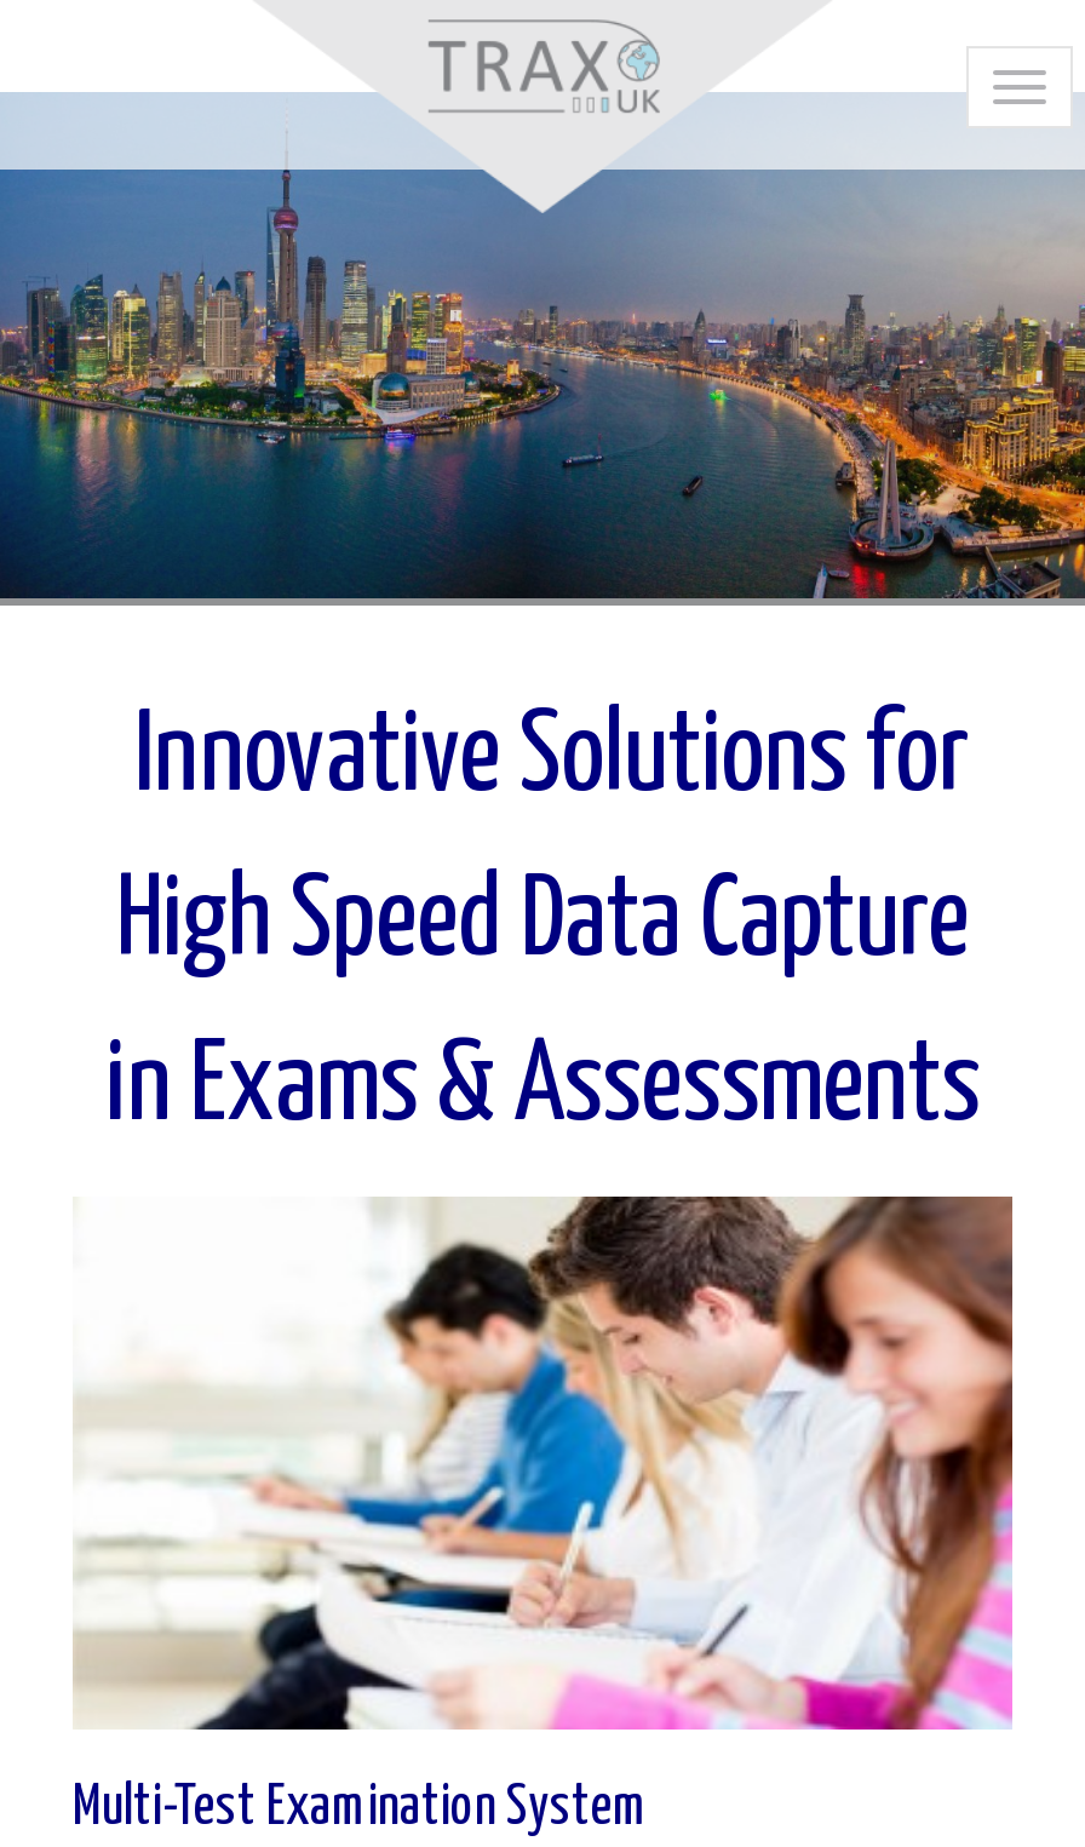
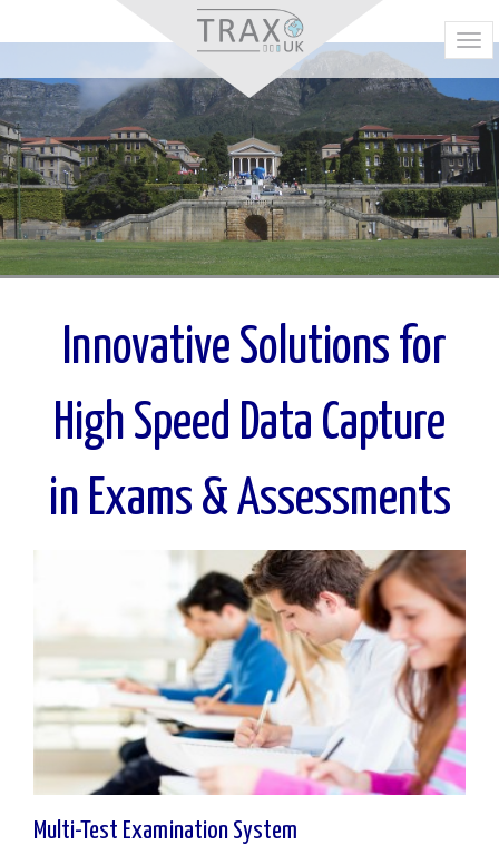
- [image]
+ [image]
